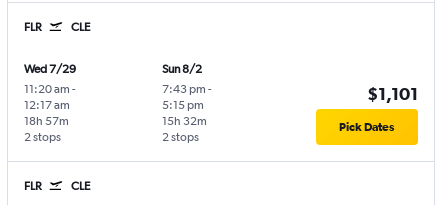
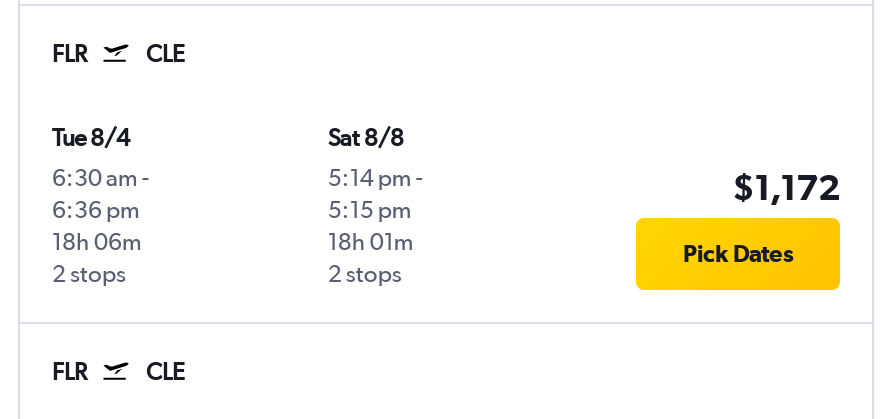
- Wed 7/29
- 11:20 am -
- 12:17 am
+ Tue 8/4
+ 6:30 am -
+ 6:36 pm

- Sun 8/2
- 7:43 pm -
+ Sat 8/8
+ 5:14 pm -

- $1,101
+ $1,172

- 18h 57m
+ 18h 06m

- 15h 32m
+ 18h 01m
